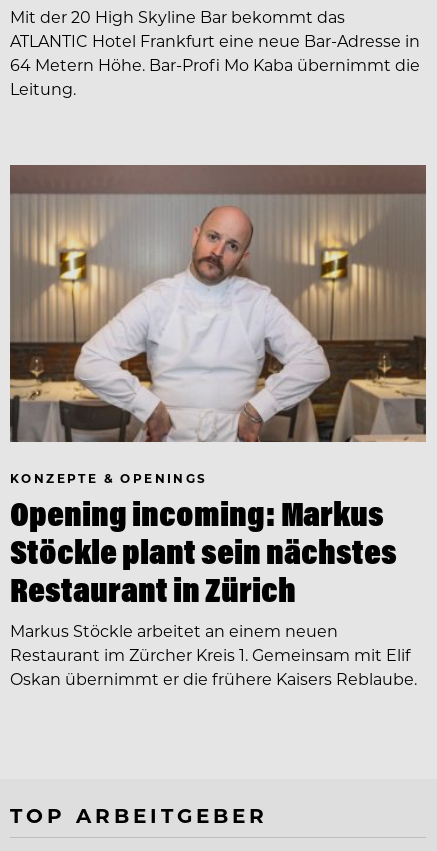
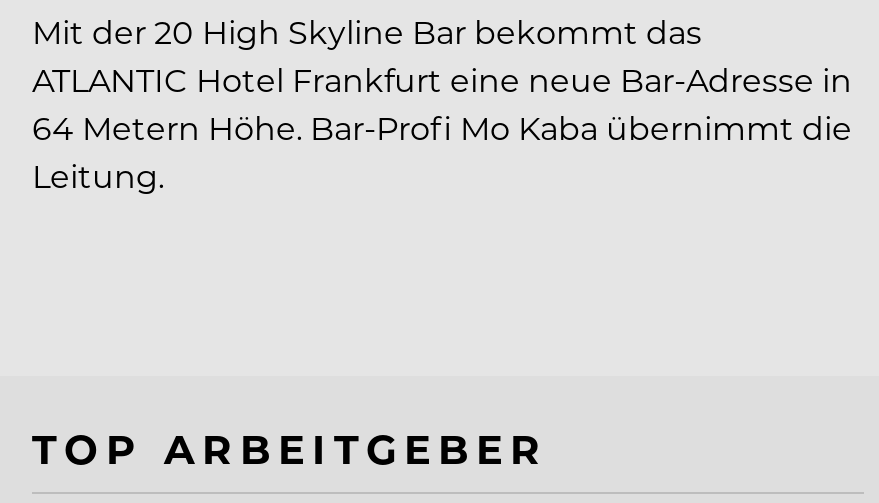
- [image]
- KONZEPTE & OPENINGS
- Opening incoming: Markus
- Stöckle plant sein nächstes
- Restaurant in Zürich
- Markus Stöckle arbeitet an einem neuen
- Restaurant im Zürcher Kreis 1. Gemeinsam mit Elif
- Oskan übernimmt er die frühere Kaisers Reblaube.
